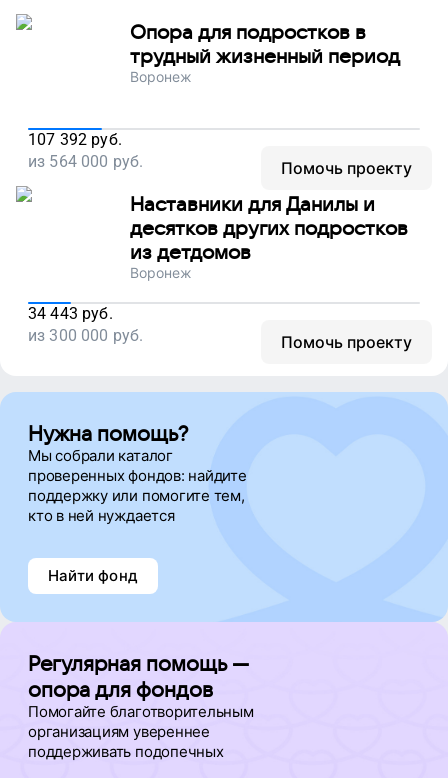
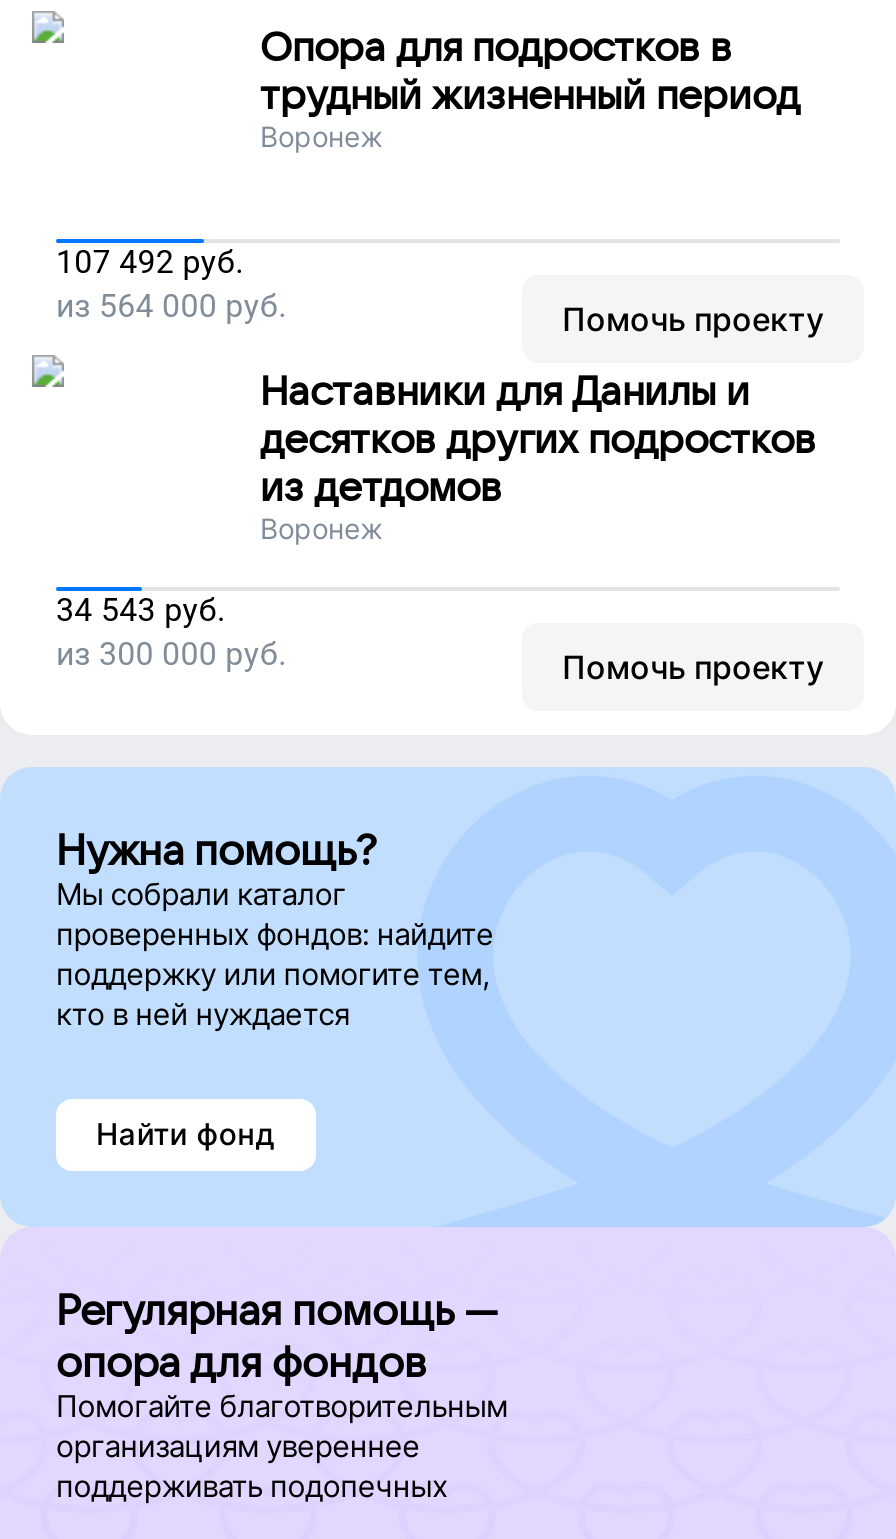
- 107 392 руб.
+ 107 492 руб.

- 34 443 руб.
+ 34 543 руб.
